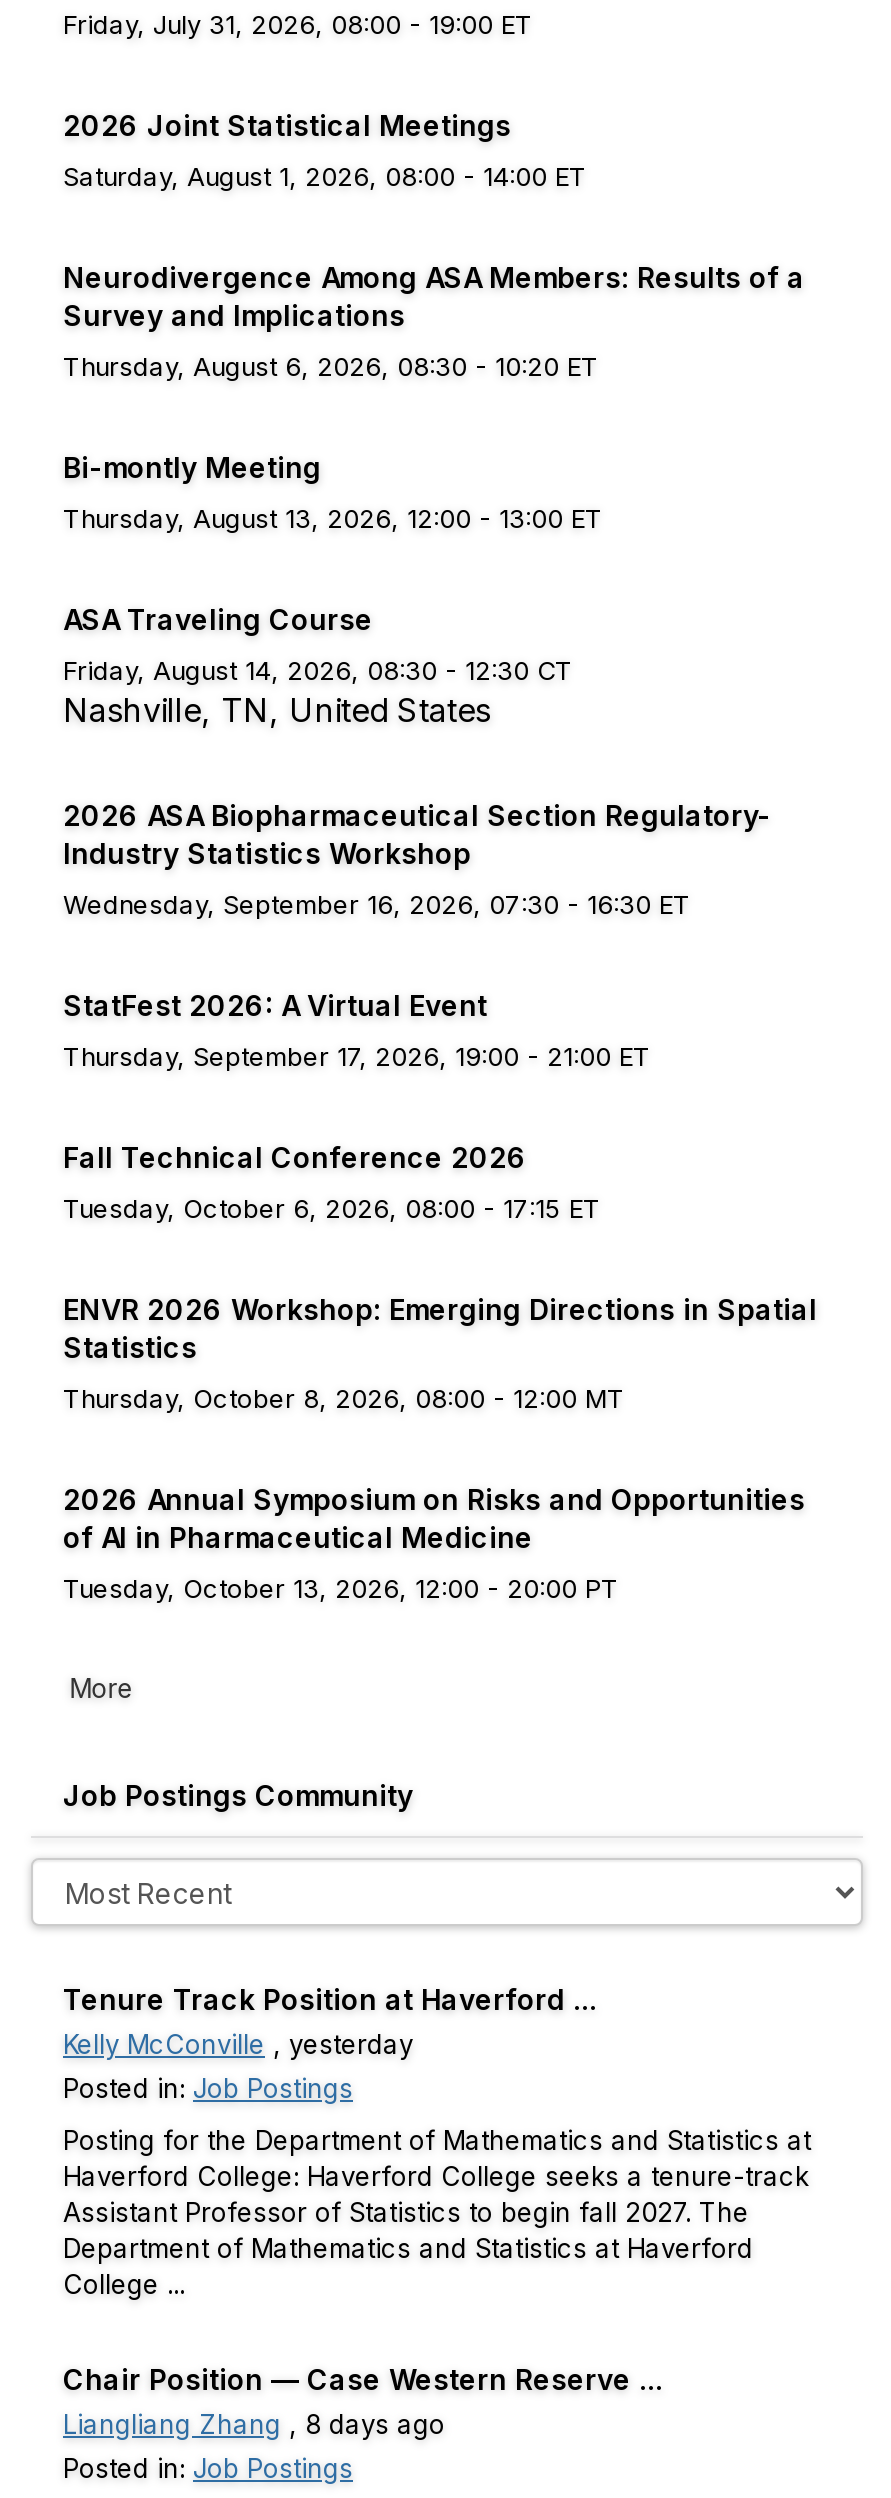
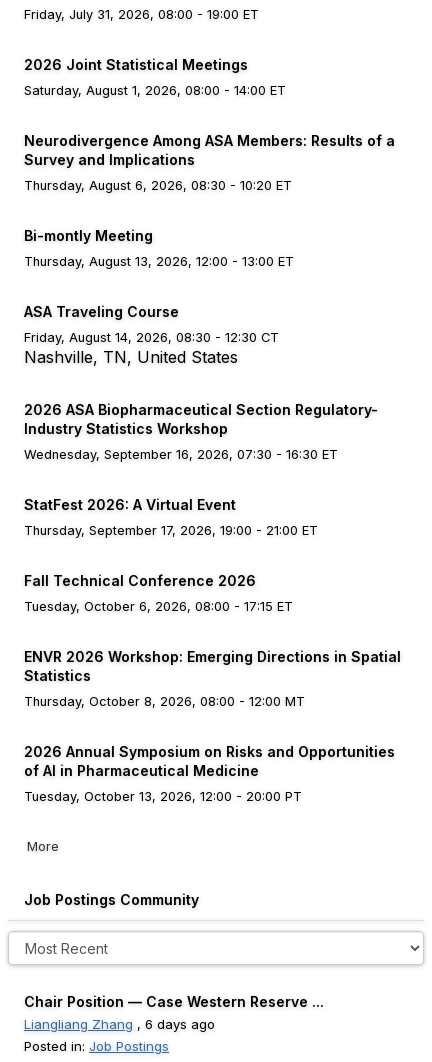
- Tenure Track Position at Haverford ...
- Kelly McConville, yesterday
- Posted in: Job Postings
- Posting for the Department of Mathematics and Statistics at
- Haverford College: Haverford College seeks a tenure-track
- Assistant Professor of Statistics to begin fall 2027. The
- Department of Mathematics and Statistics at Haverford
- College ...

- Liangliang Zhang, 8 days ago
+ Liangliang Zhang, 6 days ago
